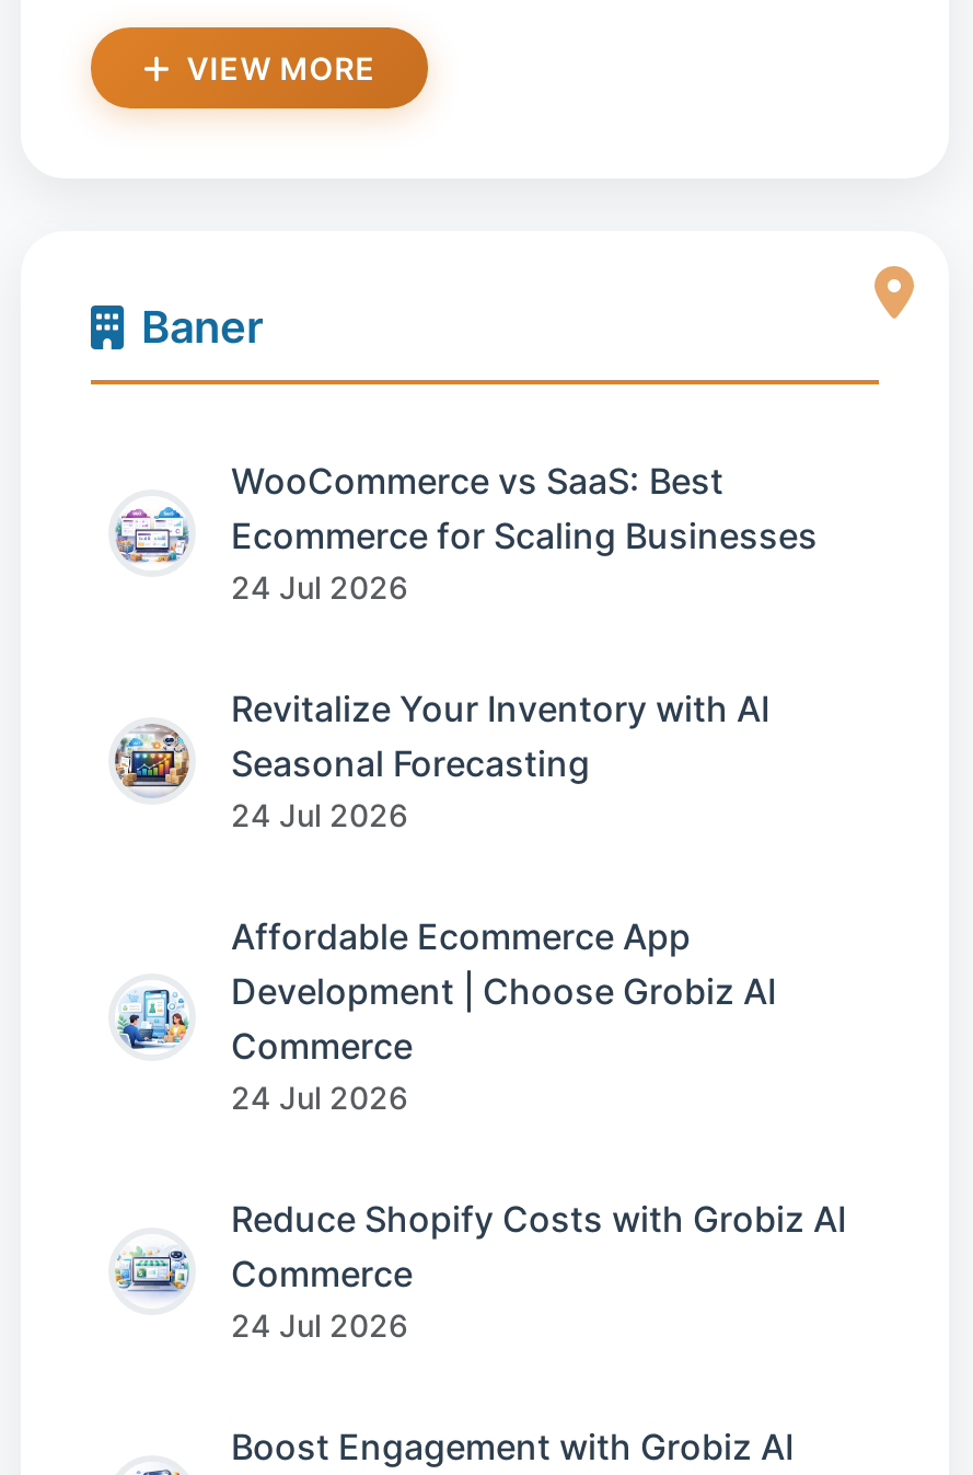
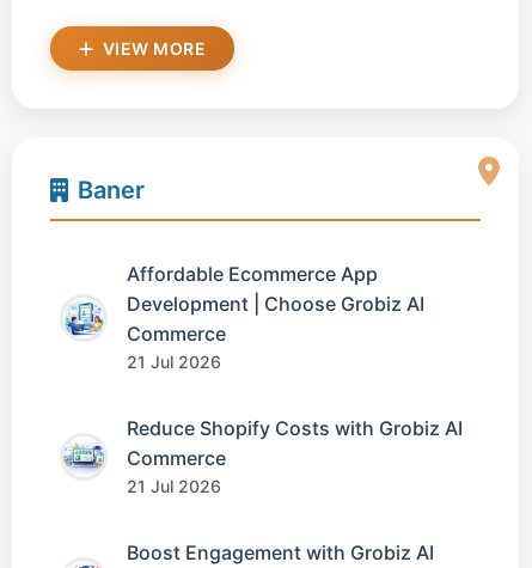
- [image]
- WooCommerce vs SaaS: Best
- Ecommerce for Scaling Businesses
- 24 Jul 2026
- Revitalize Your Inventory with AI
- Seasonal Forecasting
- 24 Jul 2026

- [image]

- 24 Jul 2026
+ 21 Jul 2026

- 24 Jul 2026
+ 21 Jul 2026
